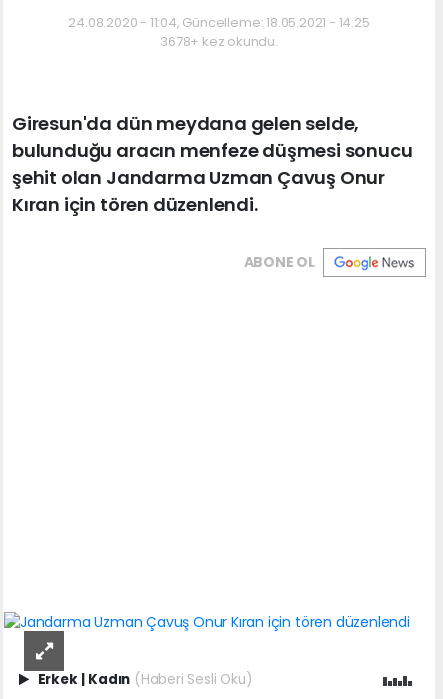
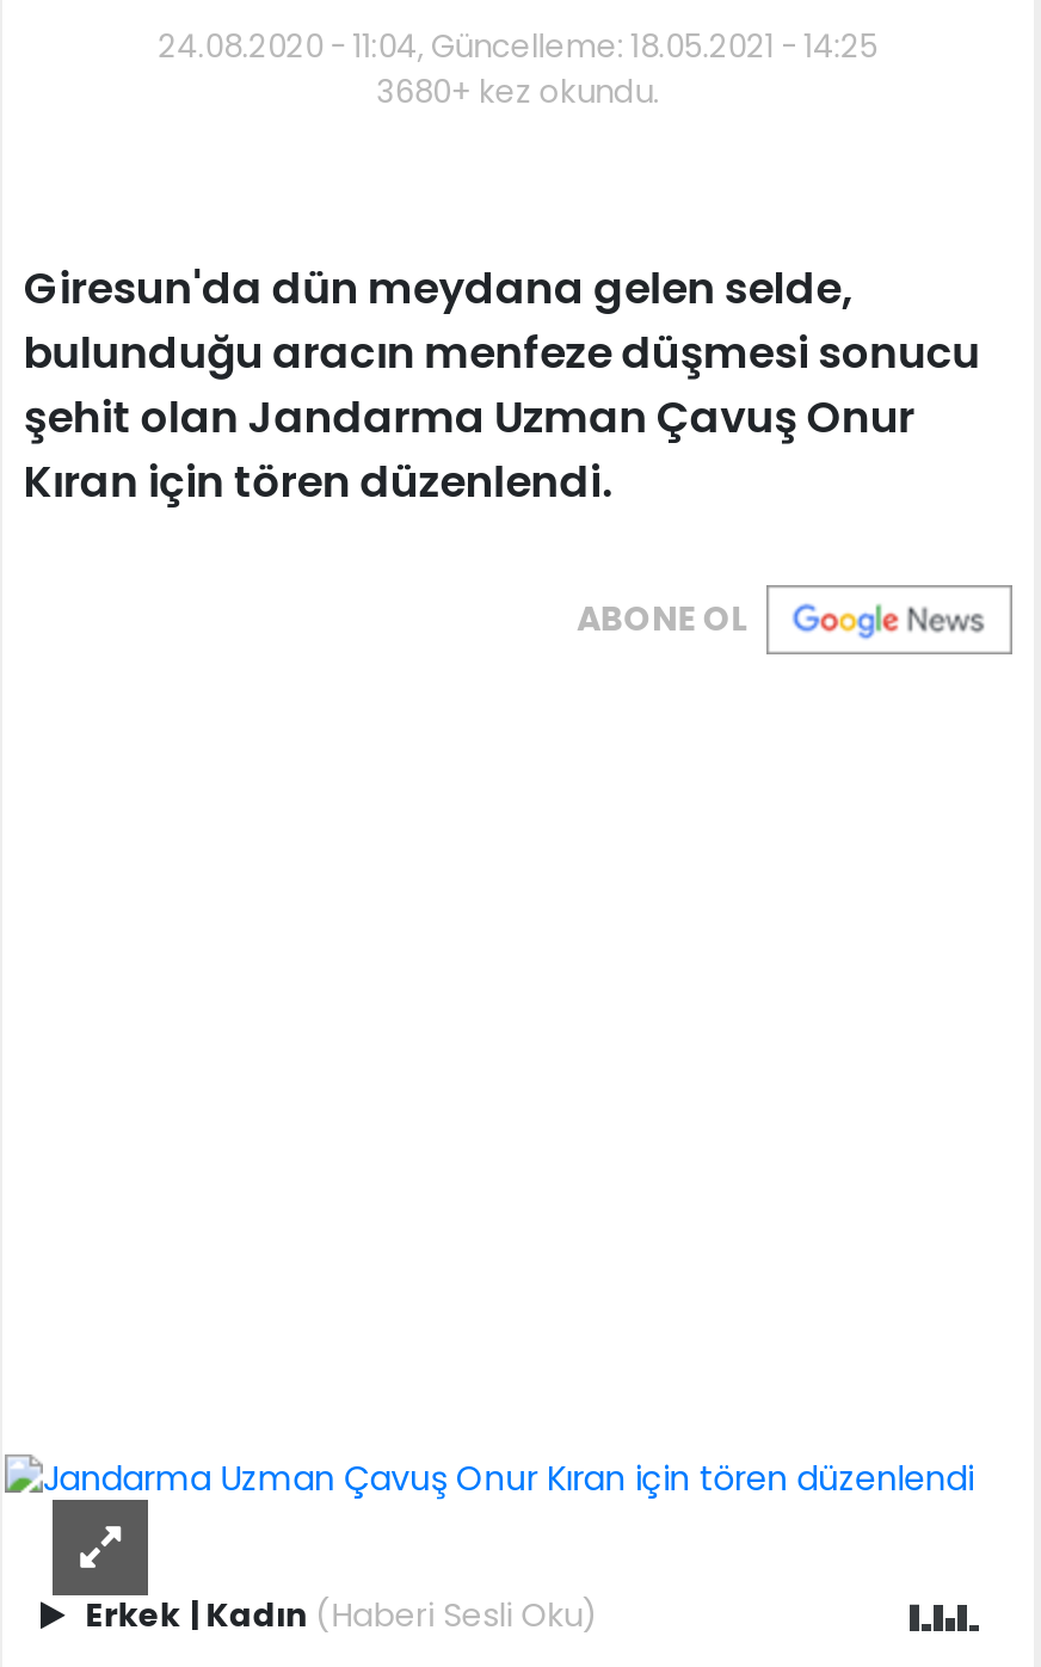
- 3678+ kez okundu.
+ 3680+ kez okundu.
